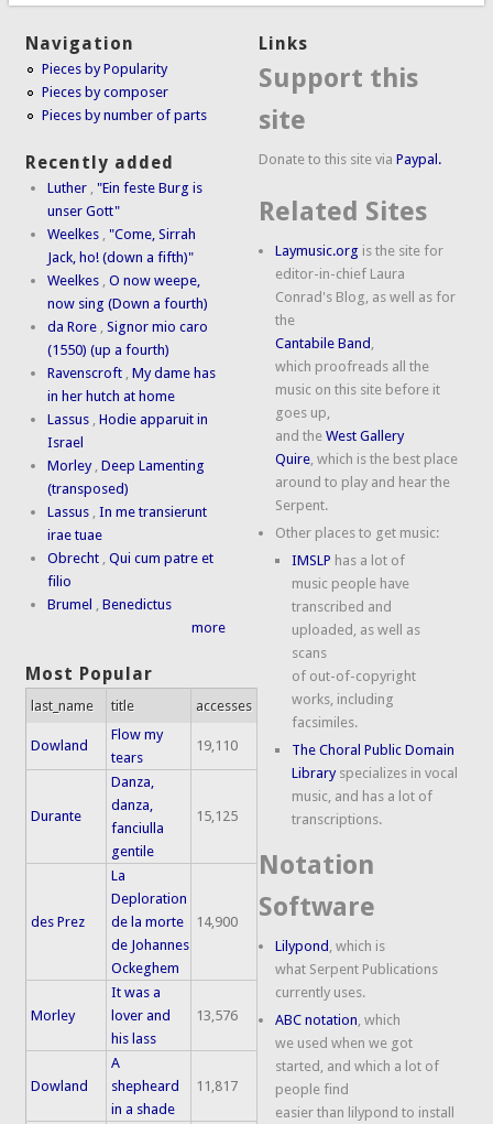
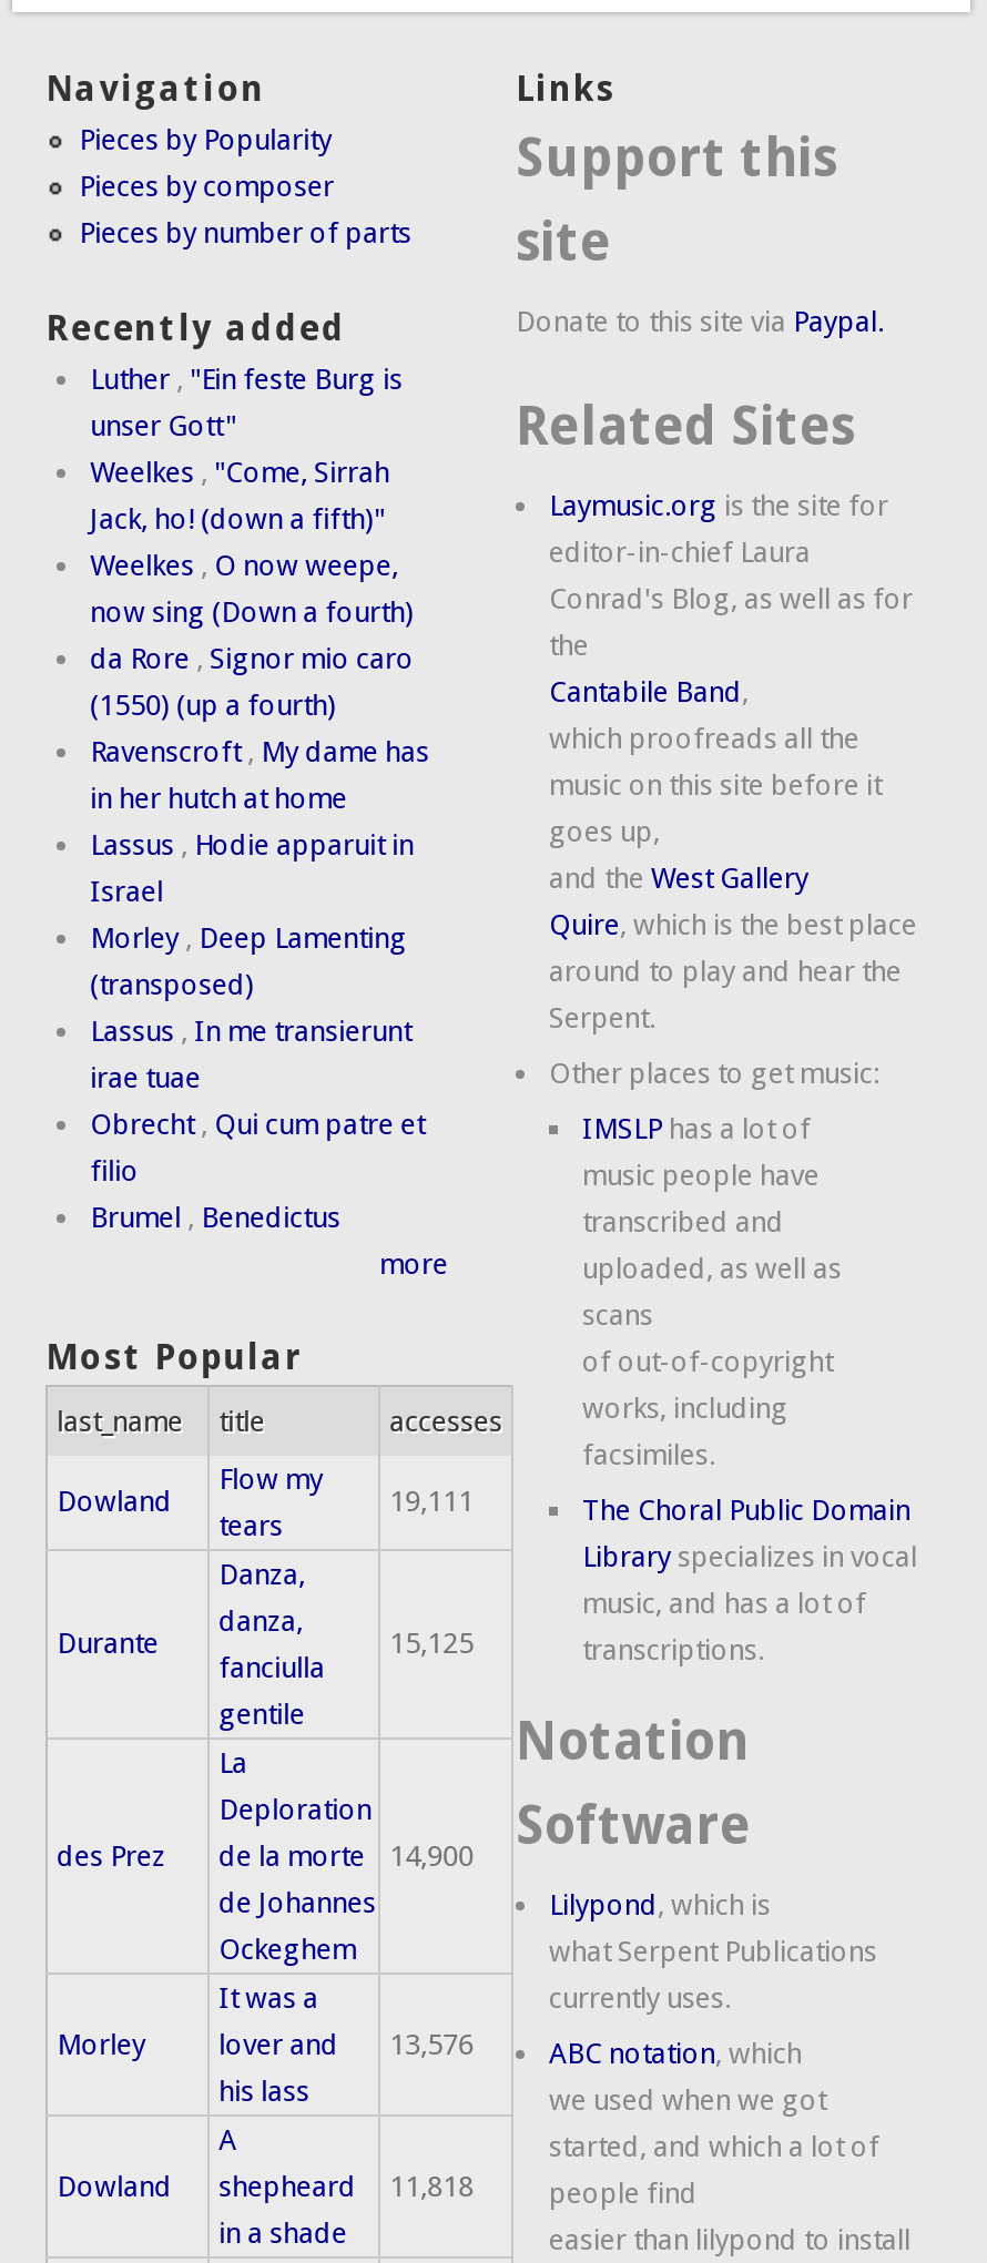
- 19,110
+ 19,111

- Dowland shepheard 11,817
+ Dowland shepheard 11,818
